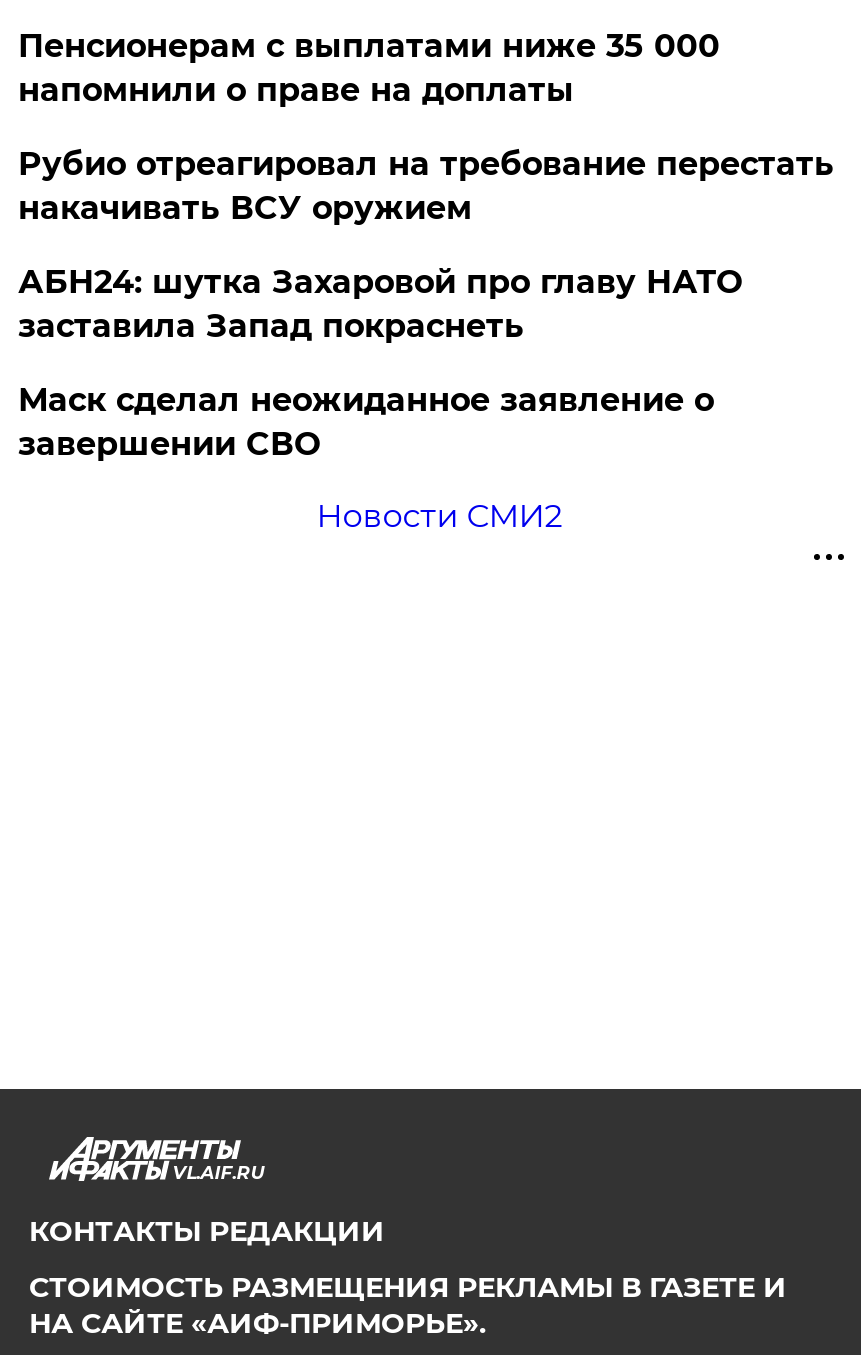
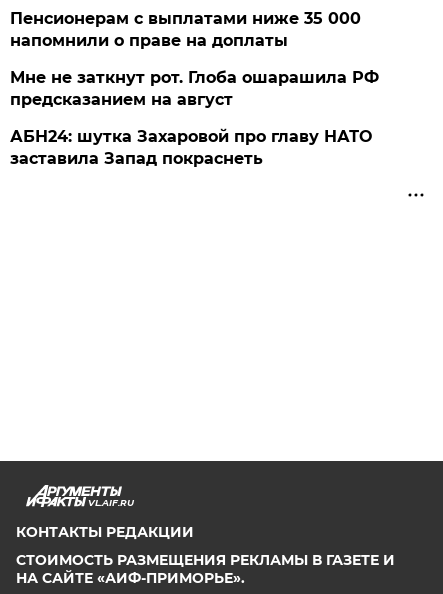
- Рубио отреагировал на требование перестать
- накачивать ВСУ оружием
+ Мне не заткнут рот. Глоба ошарашила РФ
+ предсказанием на август

- Маск сделал неожиданное заявление о
- завершении СВО
- Новости СМИ2
